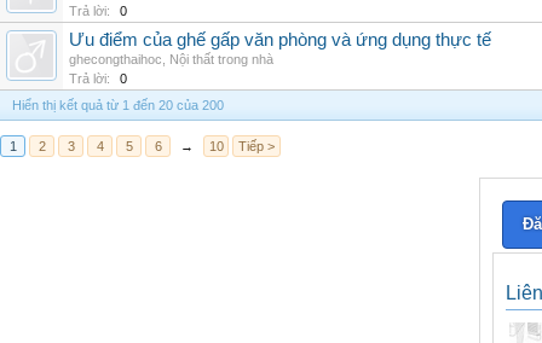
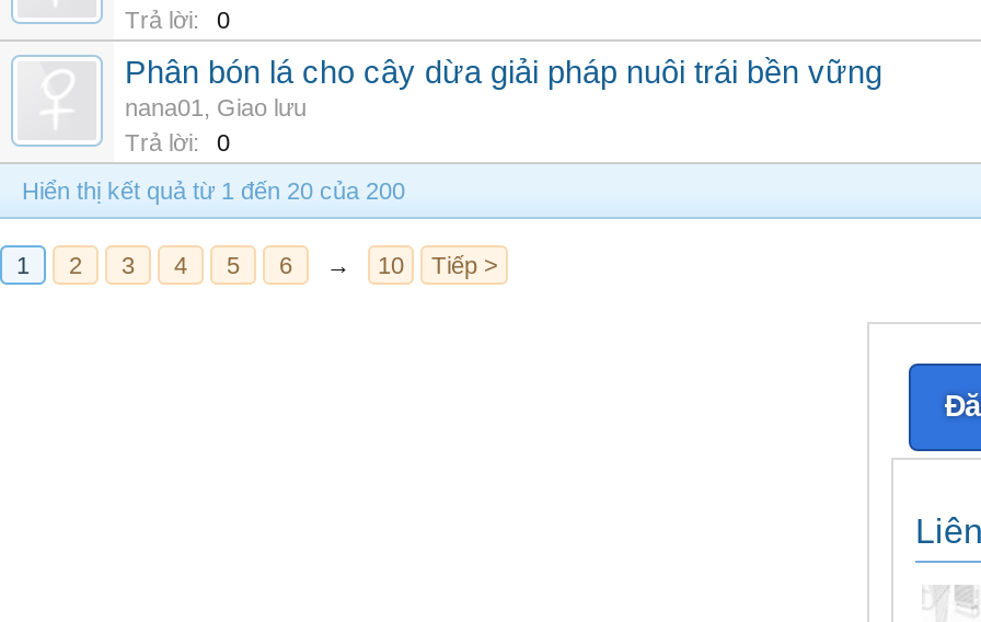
- Ưu điểm của ghế gấp văn phòng và ứng dụng thực tế
- ghecongthaihoc, Nội thất trong nhà
+ Phân bón lá cho cây dừa giải pháp nuôi trái bền vững
+ nana01, Giao lưu
